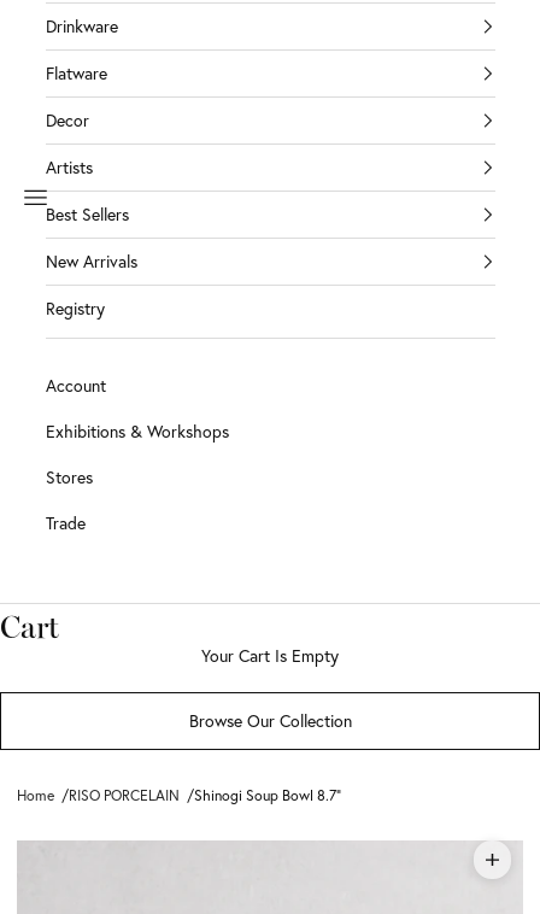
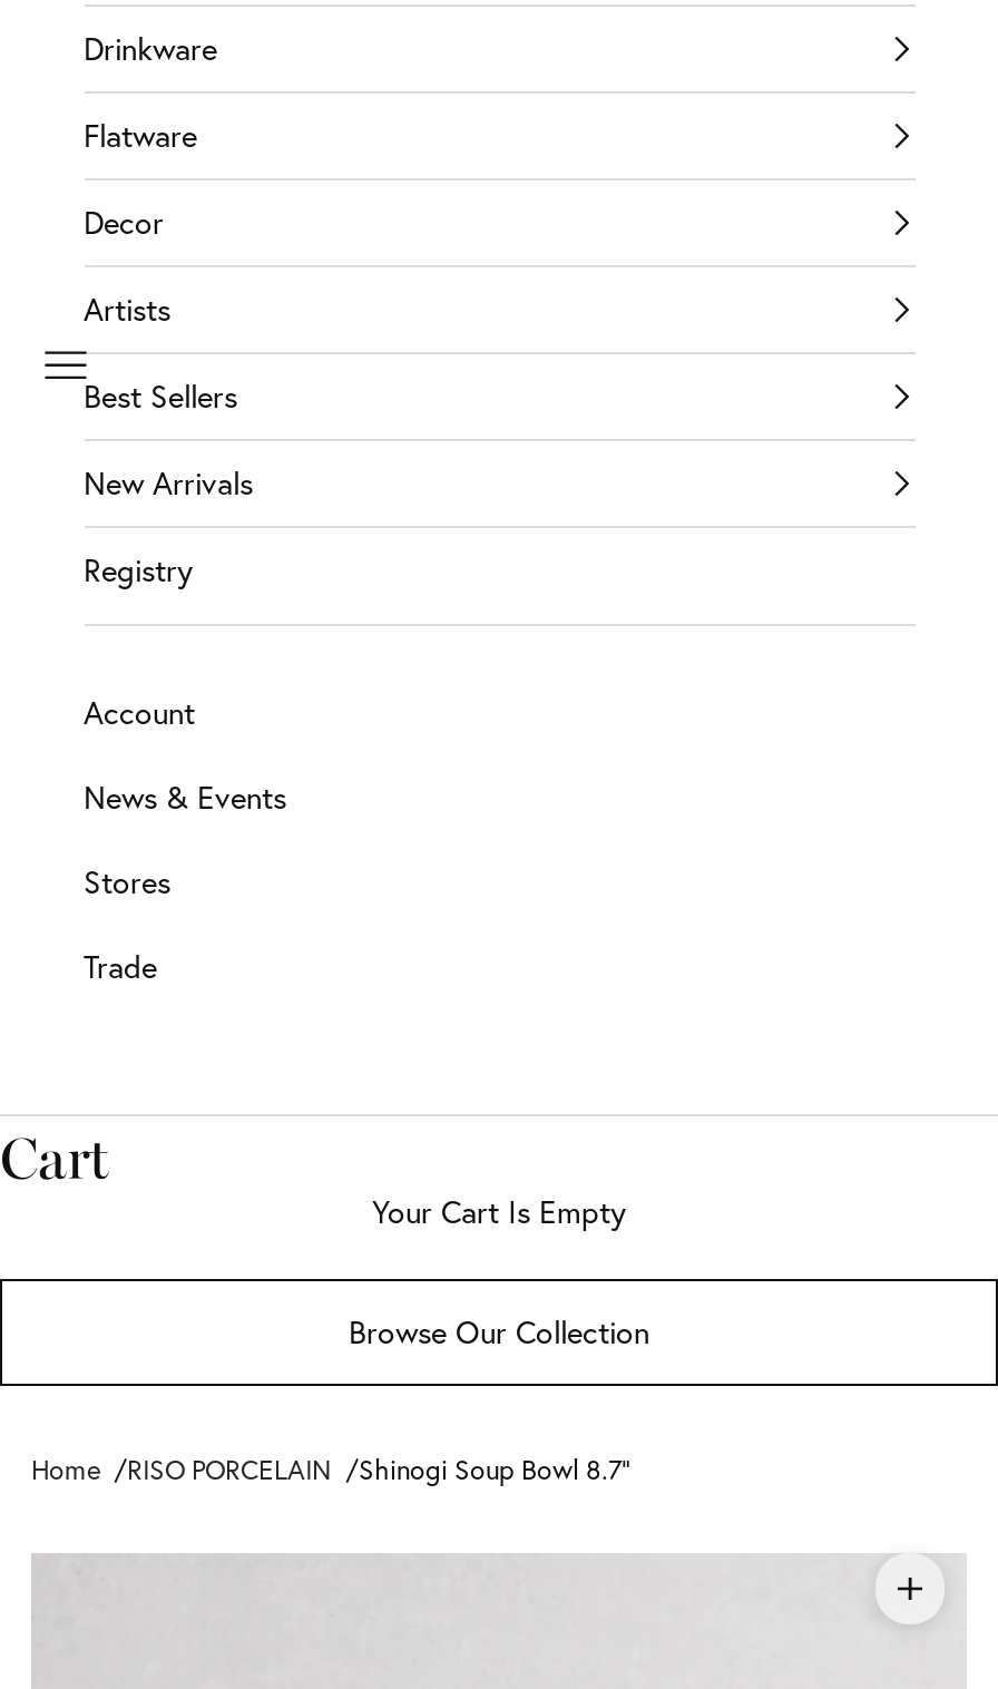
- Exhibitions & Workshops
+ News & Events
